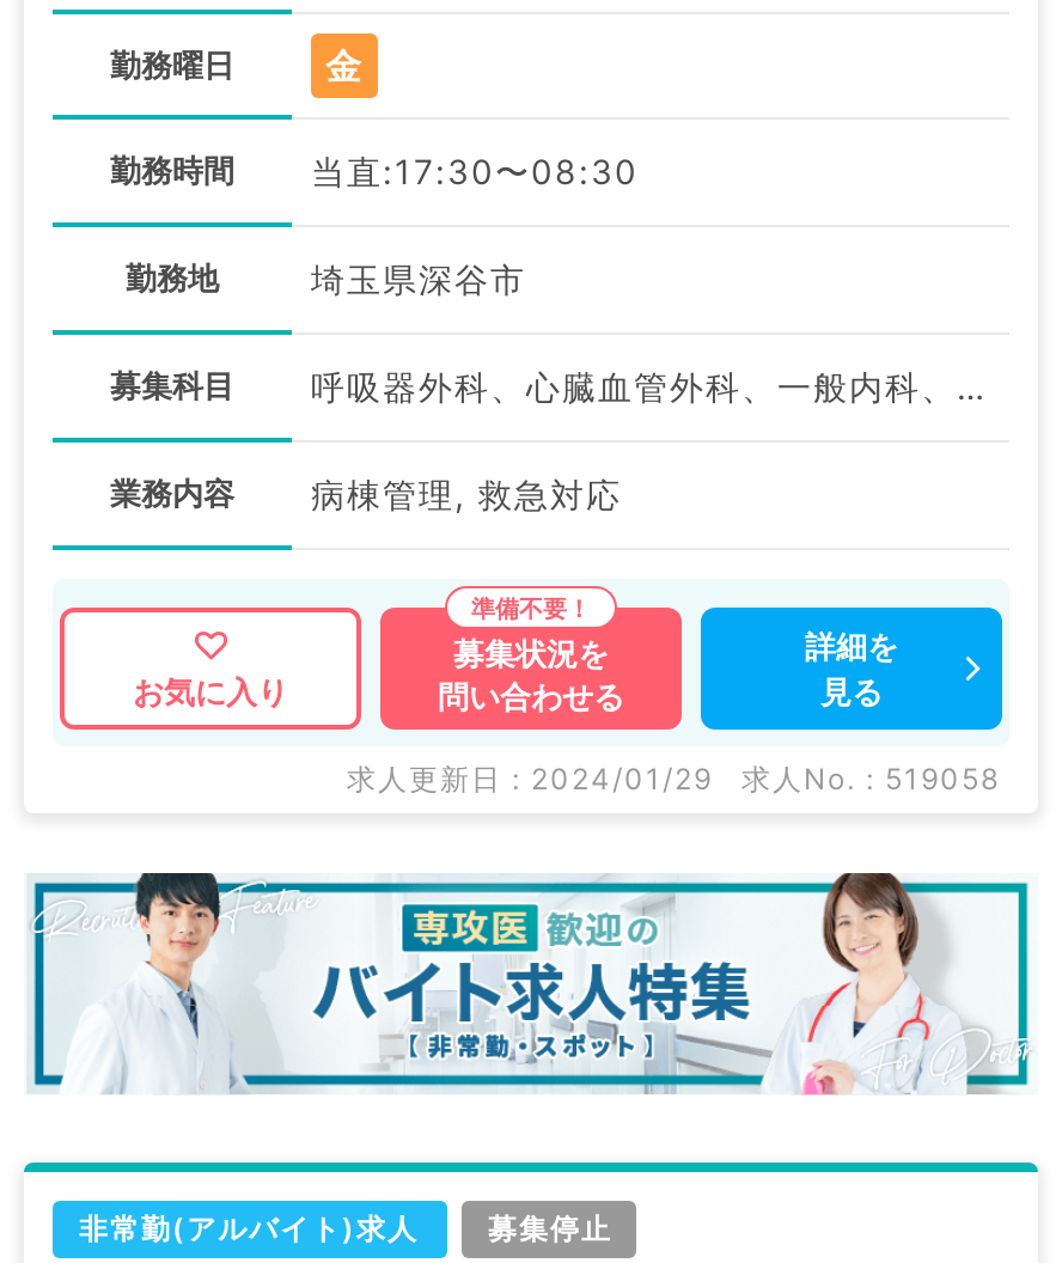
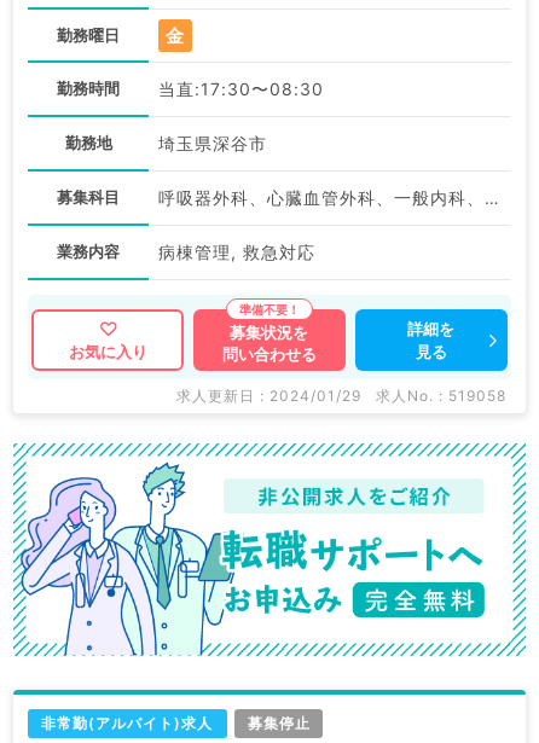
- [image]
+ [image]
